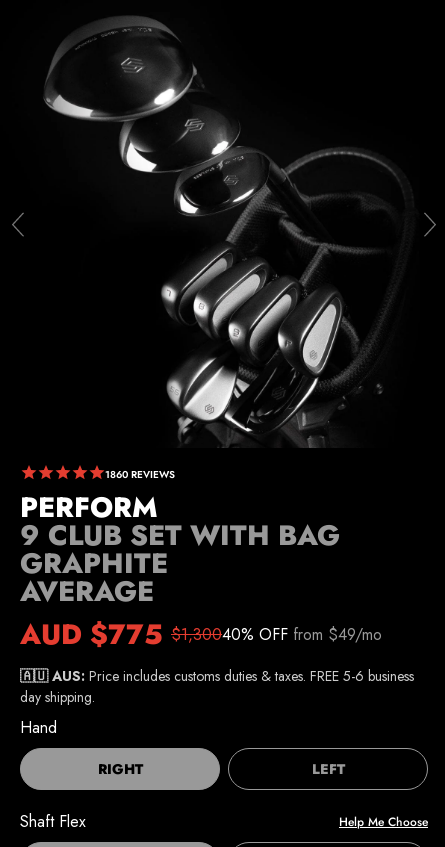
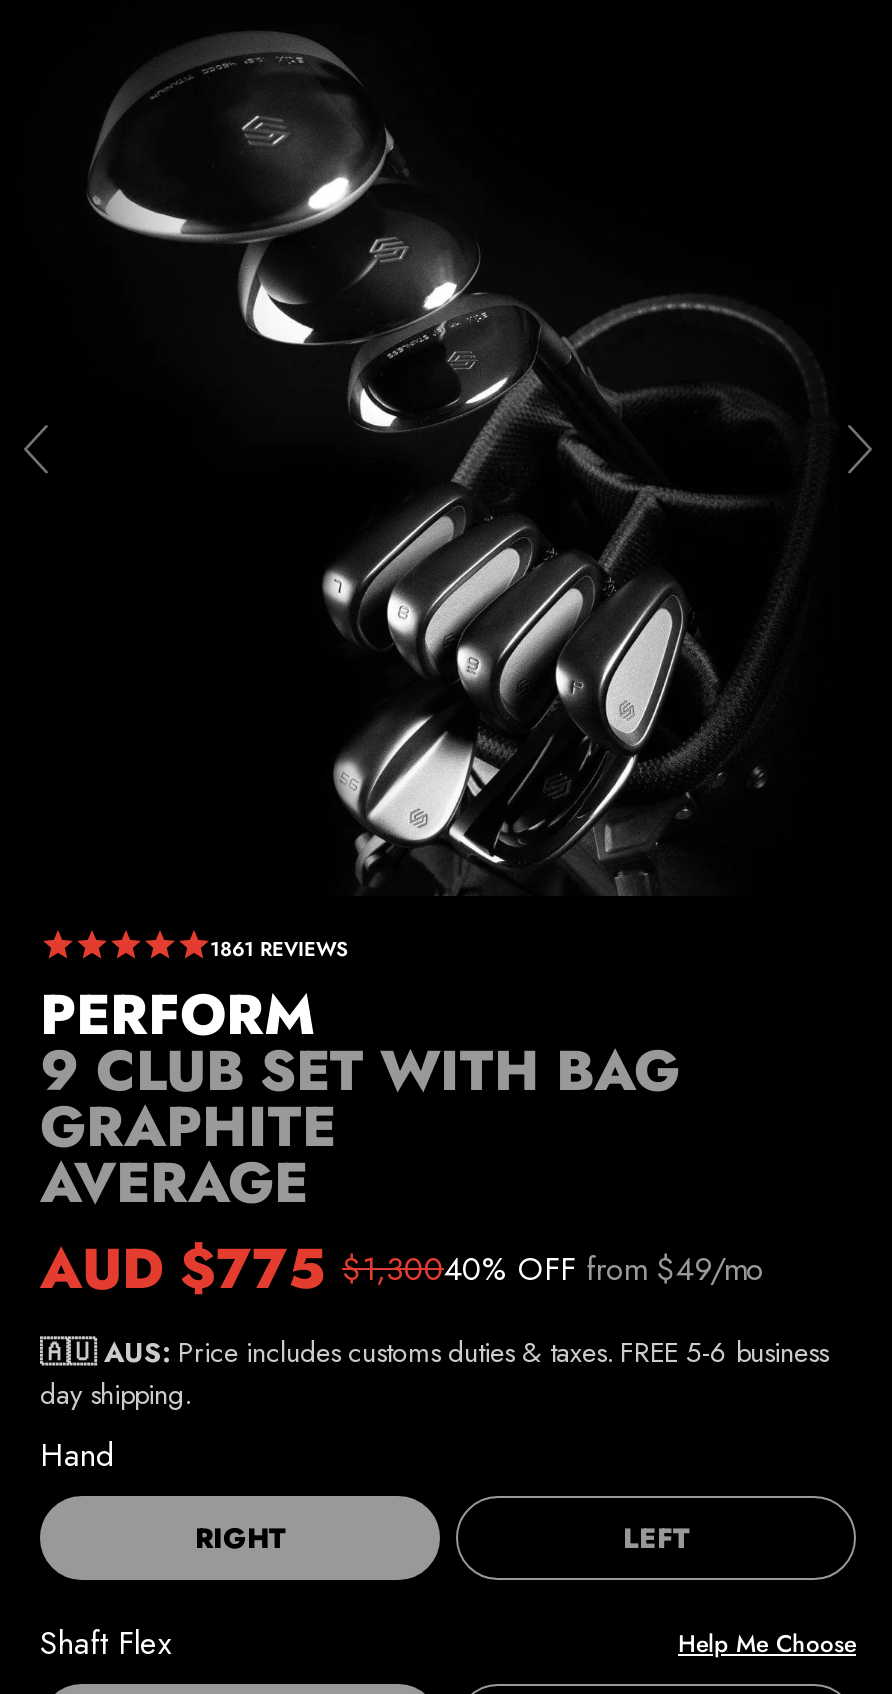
- 1860 REVIEWS
+ 1861 REVIEWS
